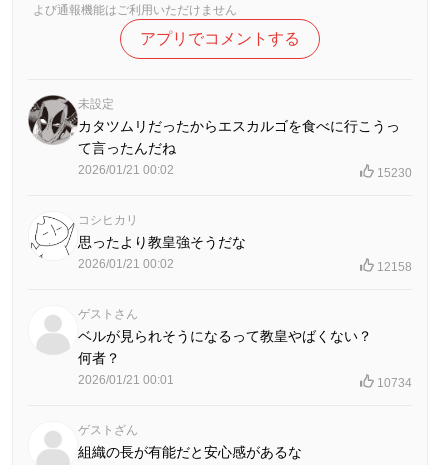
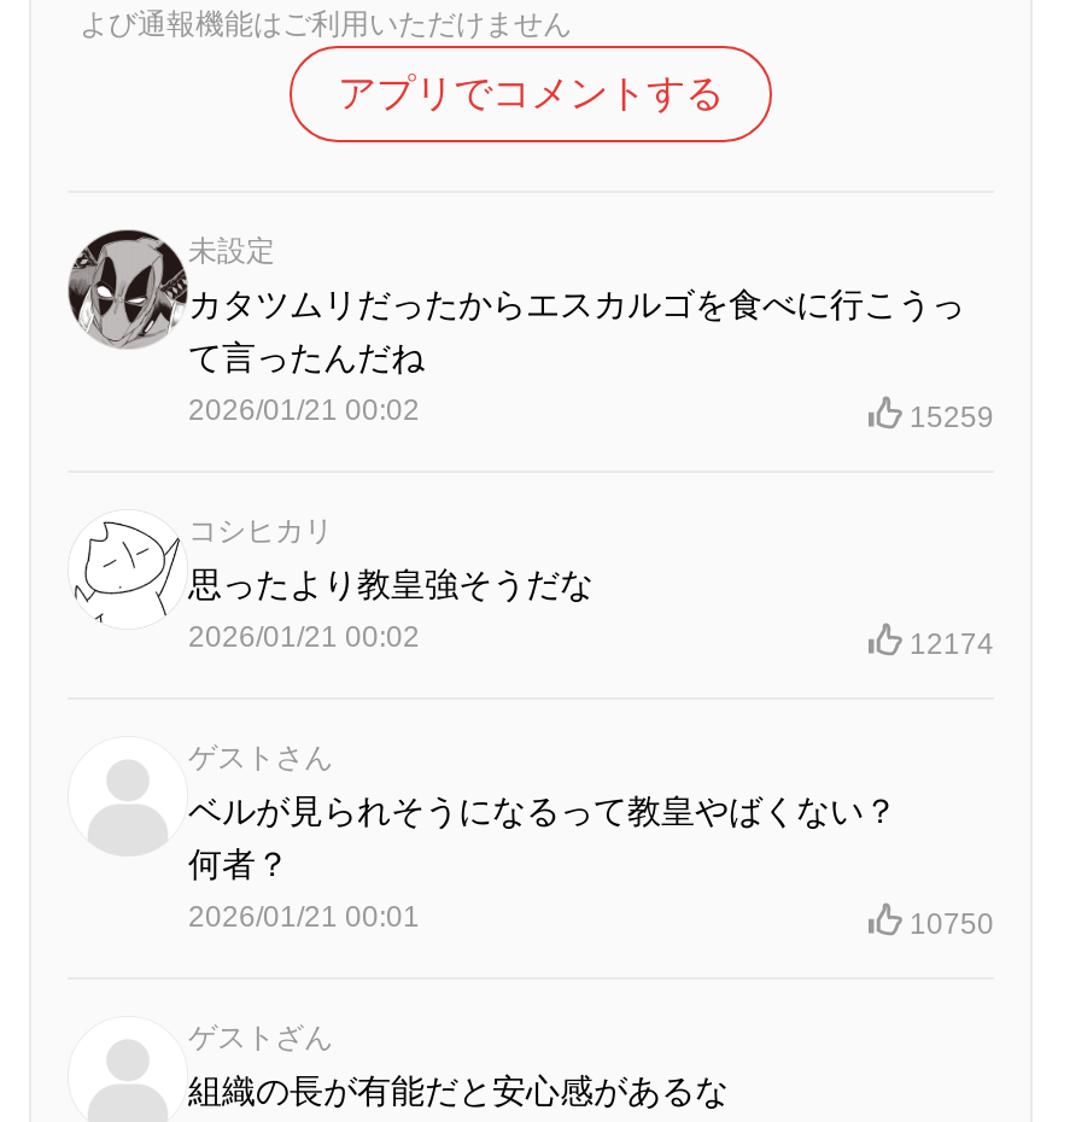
- 15230
+ 15259

- 12158
+ 12174

- 10734
+ 10750
